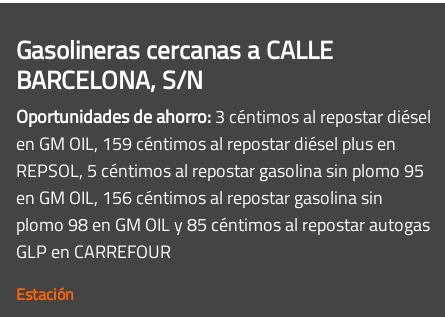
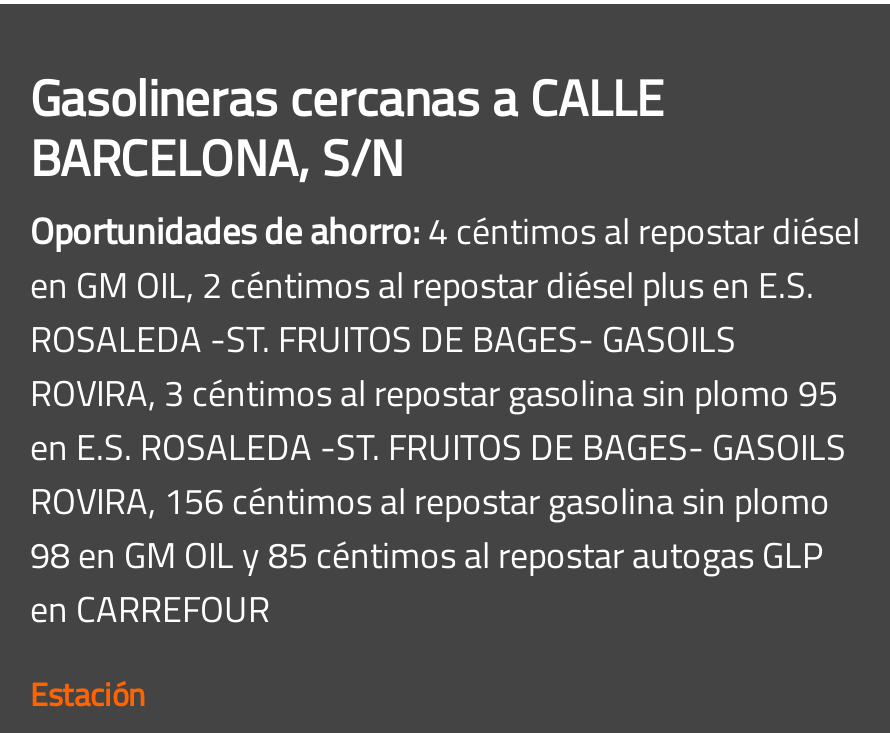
- Oportunidades de ahorro: 3 céntimos al repostar diésel
- en GM OIL, 159 céntimos al repostar diésel plus en
- REPSOL, 5 céntimos al repostar gasolina sin plomo 95
- en GM OIL, 156 céntimos al repostar gasolina sin
- plomo 98 en GM OIL y 85 céntimos al repostar autogas
- GLP en CARREFOUR
+ Oportunidades de ahorro: 4 céntimos al repostar diésel
+ en GM OIL, 2 céntimos al repostar diésel plus en E.S.
+ ROSALEDA -ST. FRUITOS DE BAGES- GASOILS
+ ROVIRA, 3 céntimos al repostar gasolina sin plomo 95
+ en E.S. ROSALEDA -ST. FRUITOS DE BAGES- GASOILS
+ ROVIRA, 156 céntimos al repostar gasolina sin plomo
+ 98 en GM OIL y 85 céntimos al repostar autogas GLP
+ en CARREFOUR
